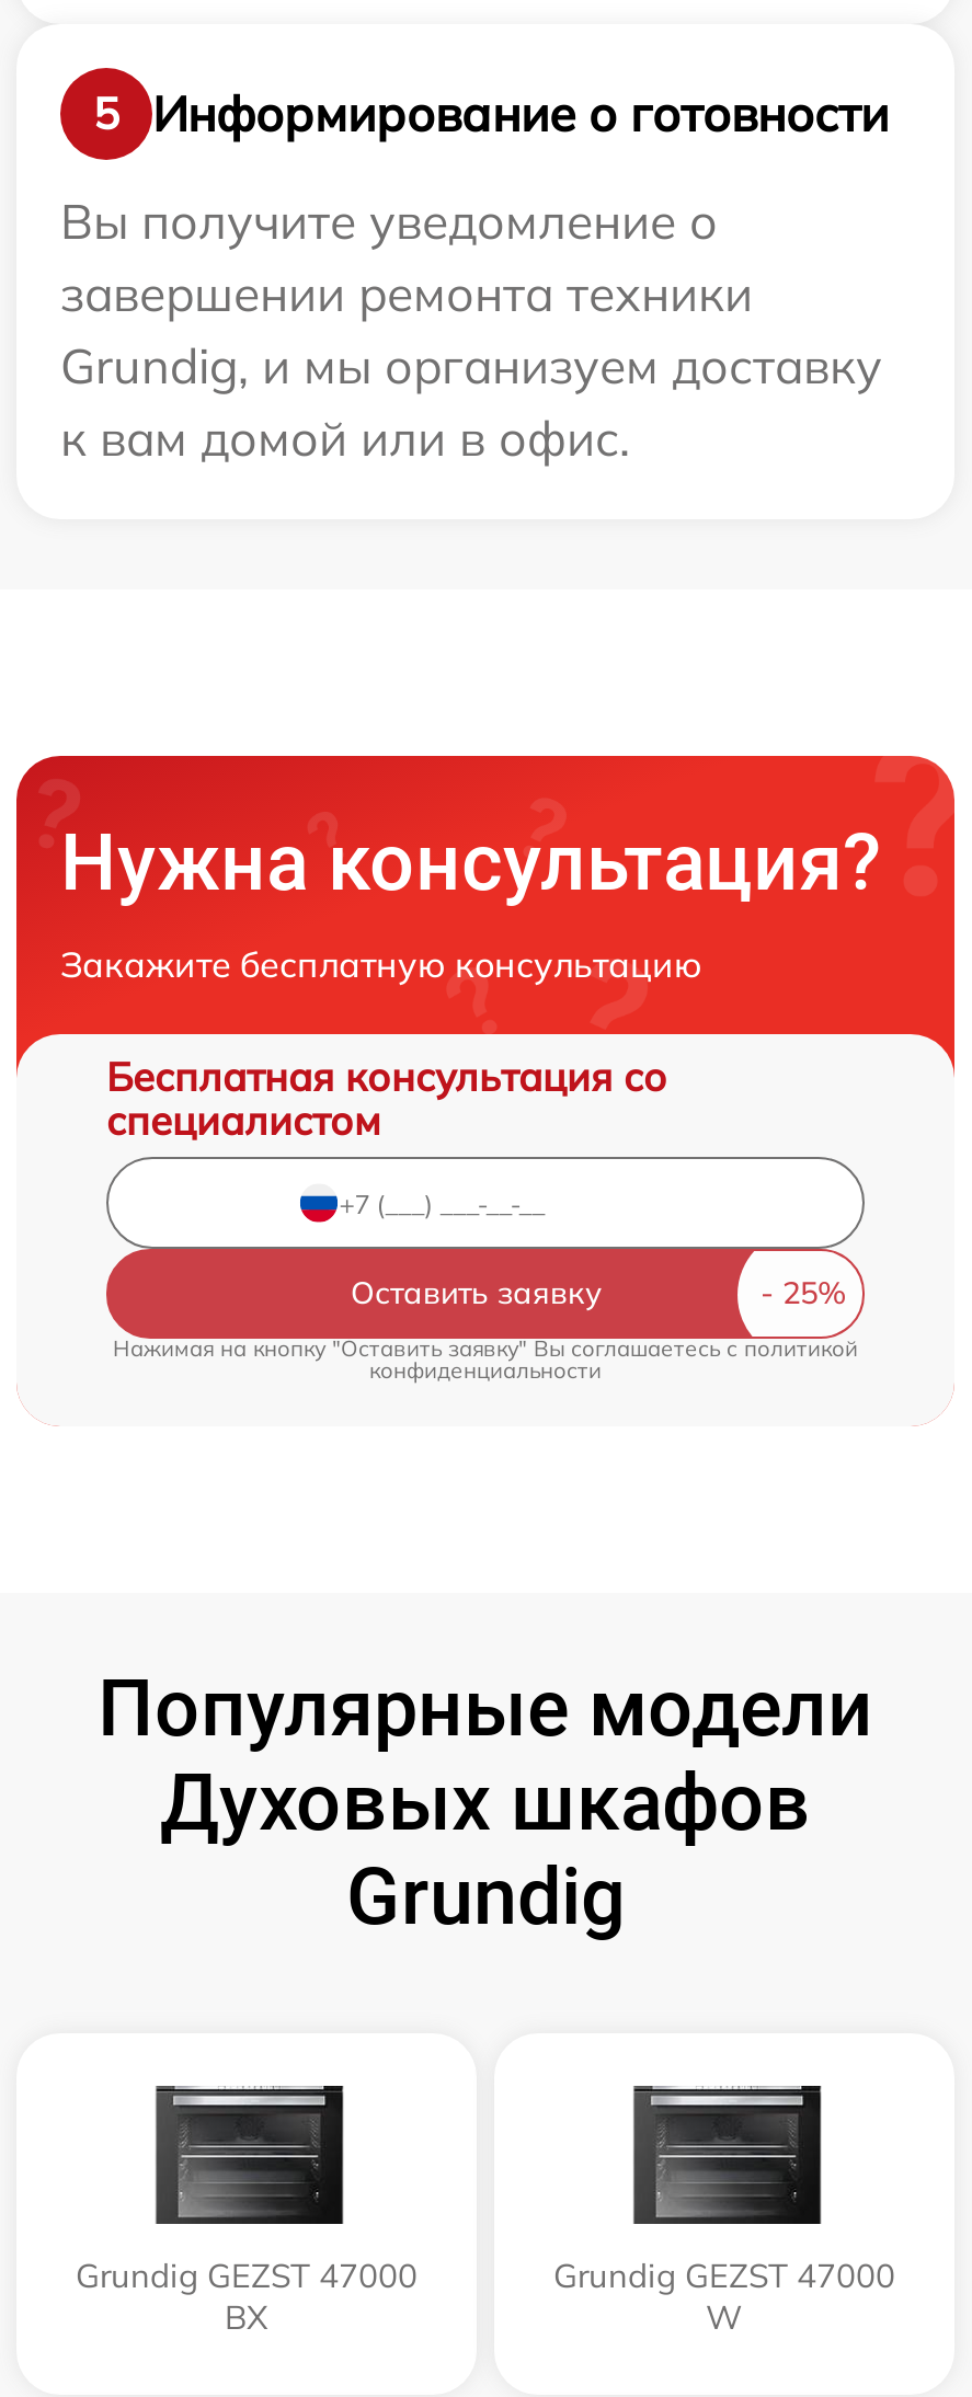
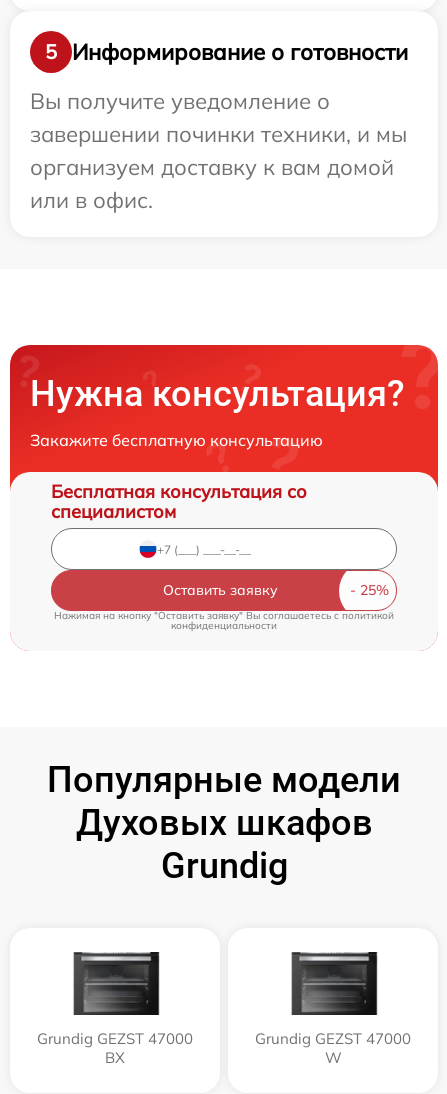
- завершении ремонта техники
- Grundig, и мы организуем доставку
- к вам домой или в офис.
+ завершении починки техники, и мы
+ организуем доставку к вам домой
+ или в офис.
